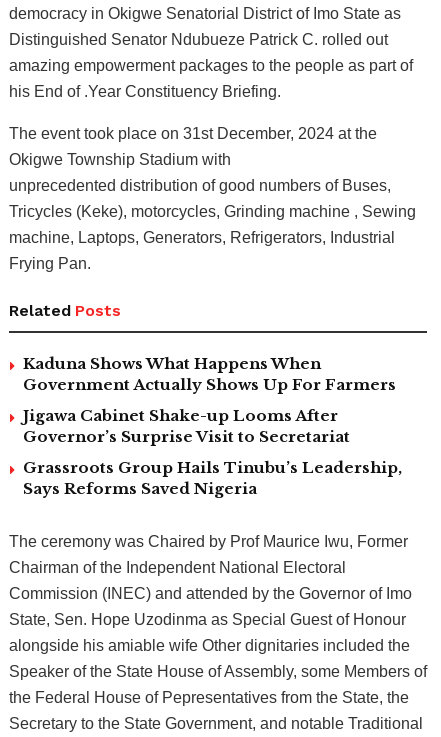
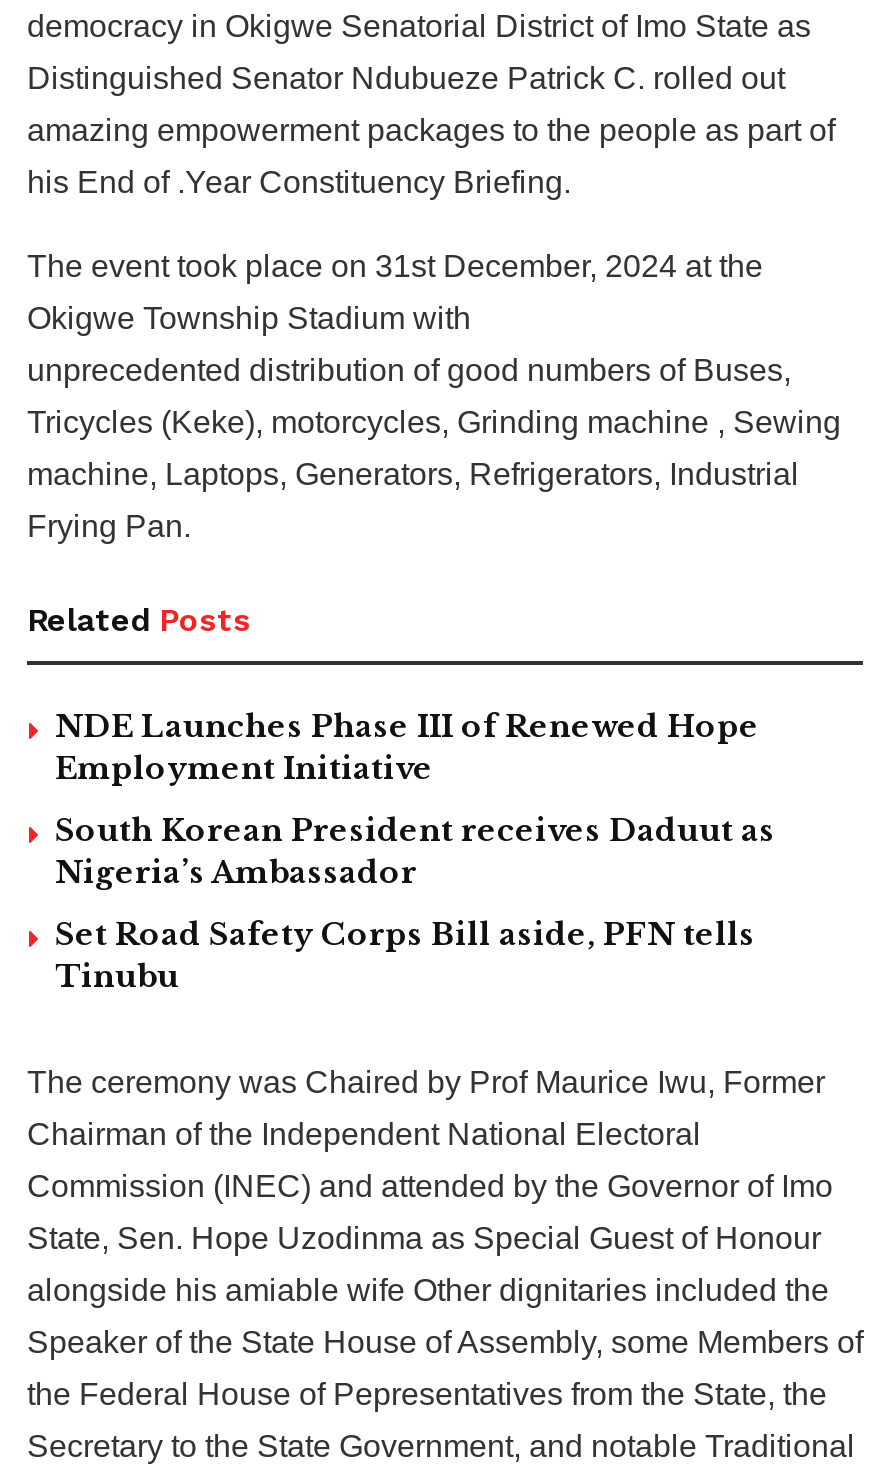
- Kaduna Shows What Happens When
- Government Actually Shows Up For Farmers
+ NDE Launches Phase III of Renewed Hope
+ Employment Initiative

- Jigawa Cabinet Shake-up Looms After
- Governor’s Surprise Visit to Secretariat
+ South Korean President receives Daduut as
+ Nigeria’s Ambassador

- Grassroots Group Hails Tinubu’s Leadership,
- Says Reforms Saved Nigeria
+ Set Road Safety Corps Bill aside, PFN tells
+ Tinubu
